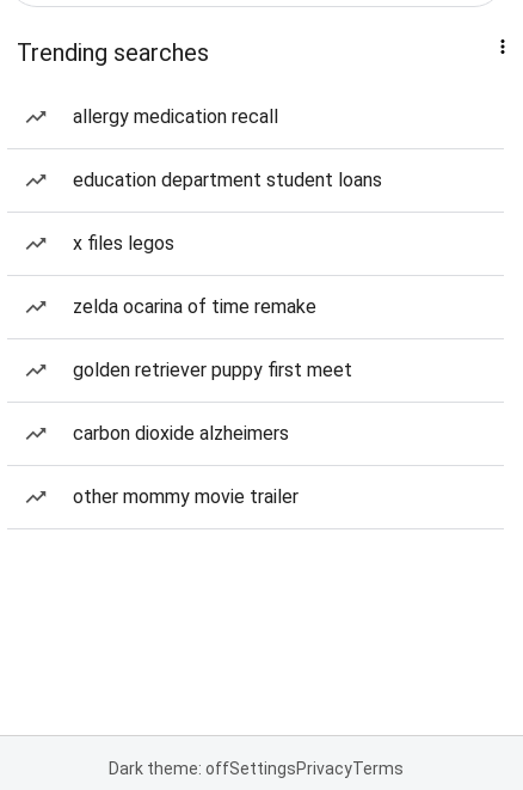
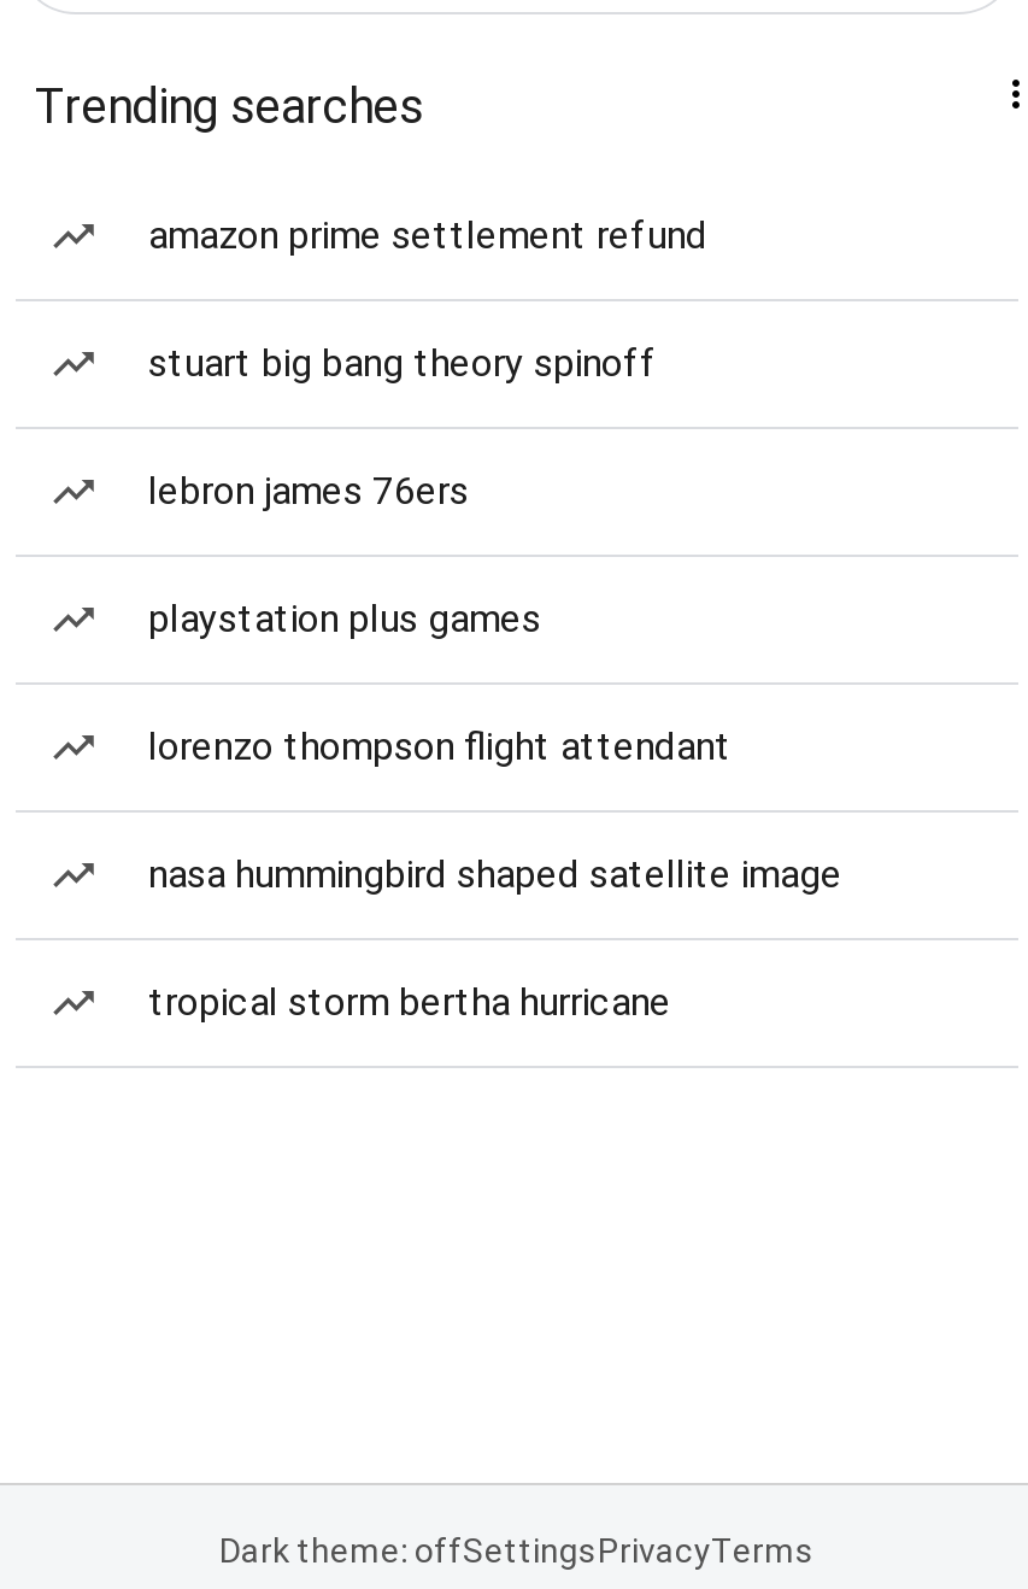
- allergy medication recall
+ amazon prime settlement refund

- education department student loans
+ stuart big bang theory spinoff

- x files legos
+ lebron james 76ers

- zelda ocarina of time remake
+ playstation plus games

- golden retriever puppy first meet
+ lorenzo thompson flight attendant

- carbon dioxide alzheimers
+ nasa hummingbird shaped satellite image

- other mommy movie trailer
+ tropical storm bertha hurricane
